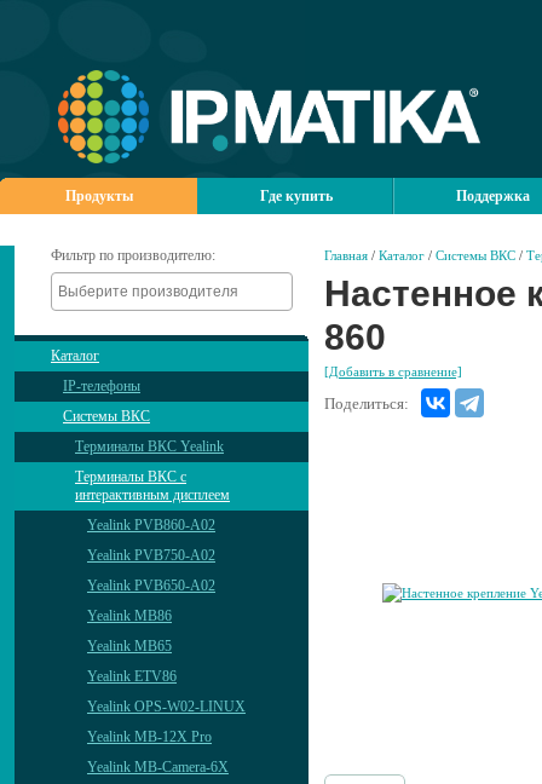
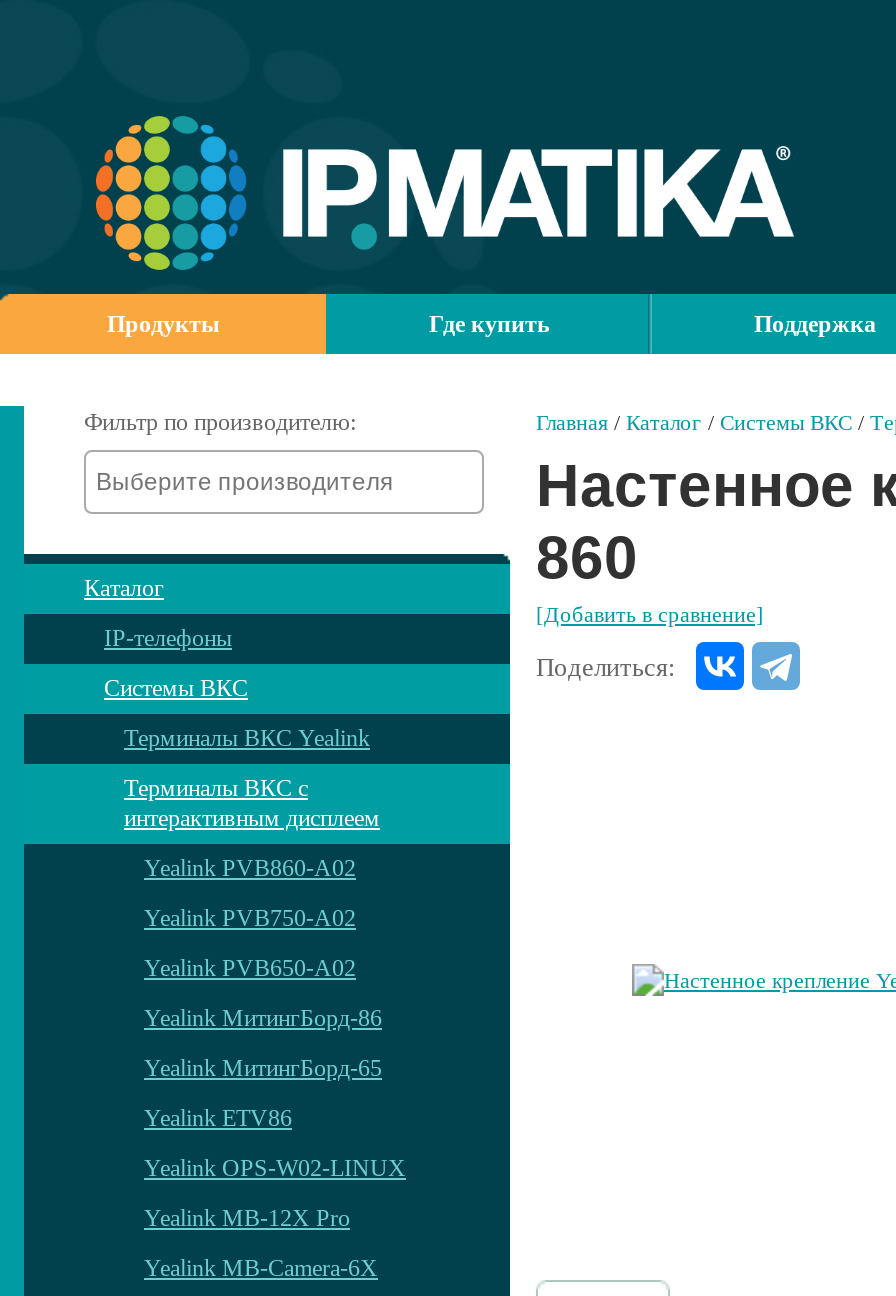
- Yealink MB86
+ Yealink МитингБорд-86

- Yealink MB65
+ Yealink МитингБорд-65
